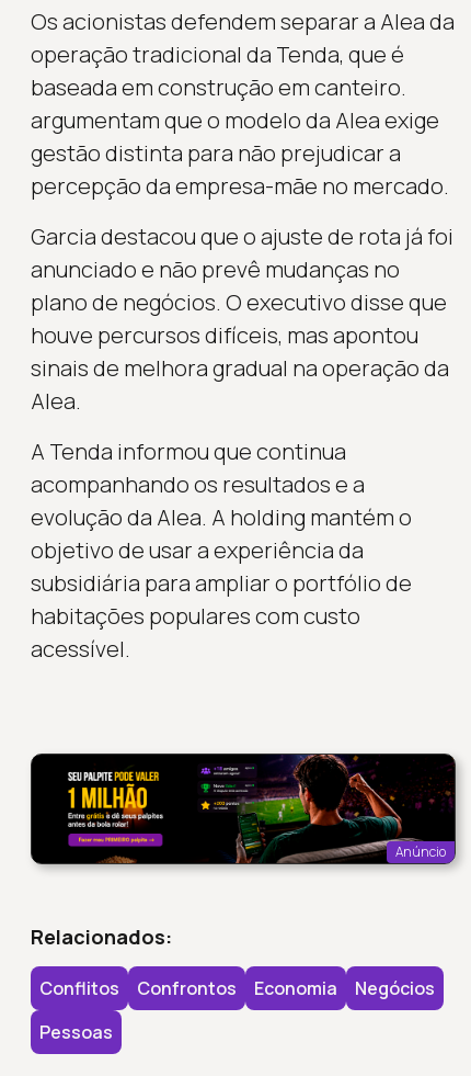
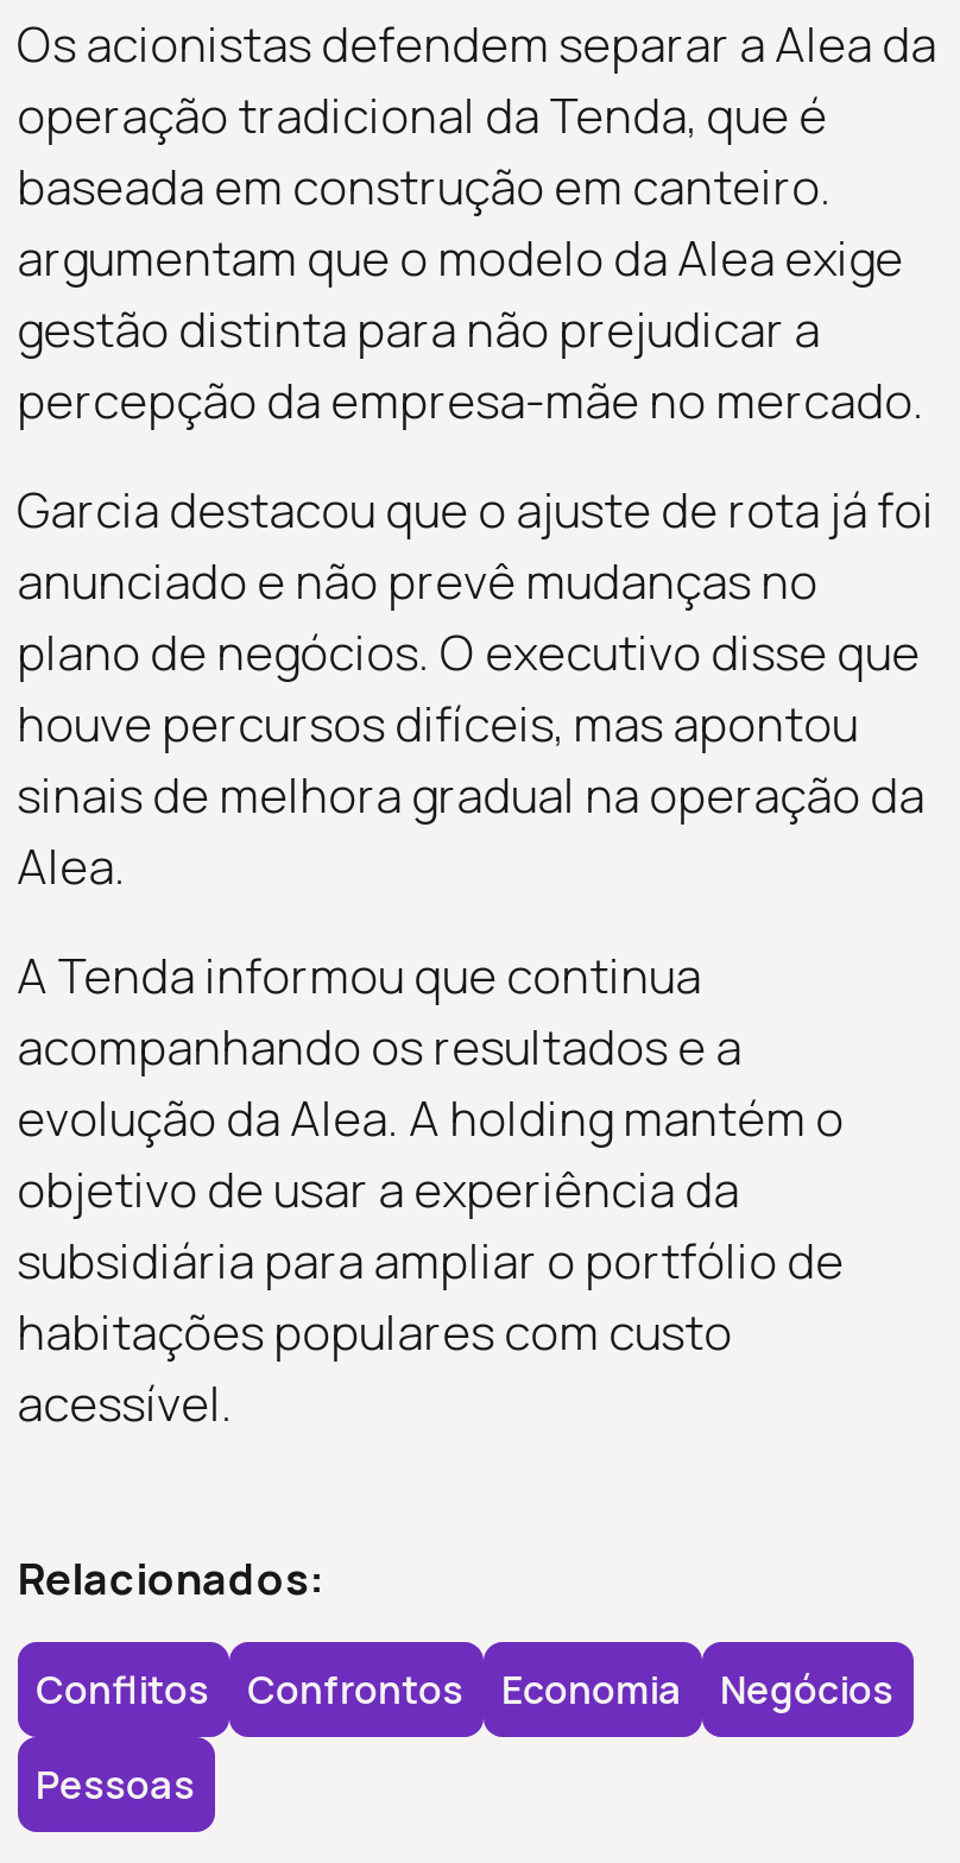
- [image]
- Anúncio
